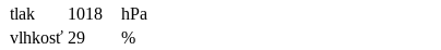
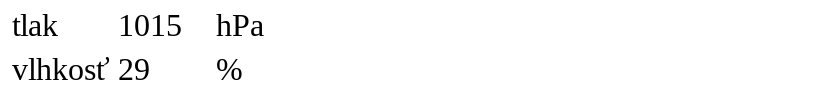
- tlak 1018 hPa
+ tlak 1015 hPa
